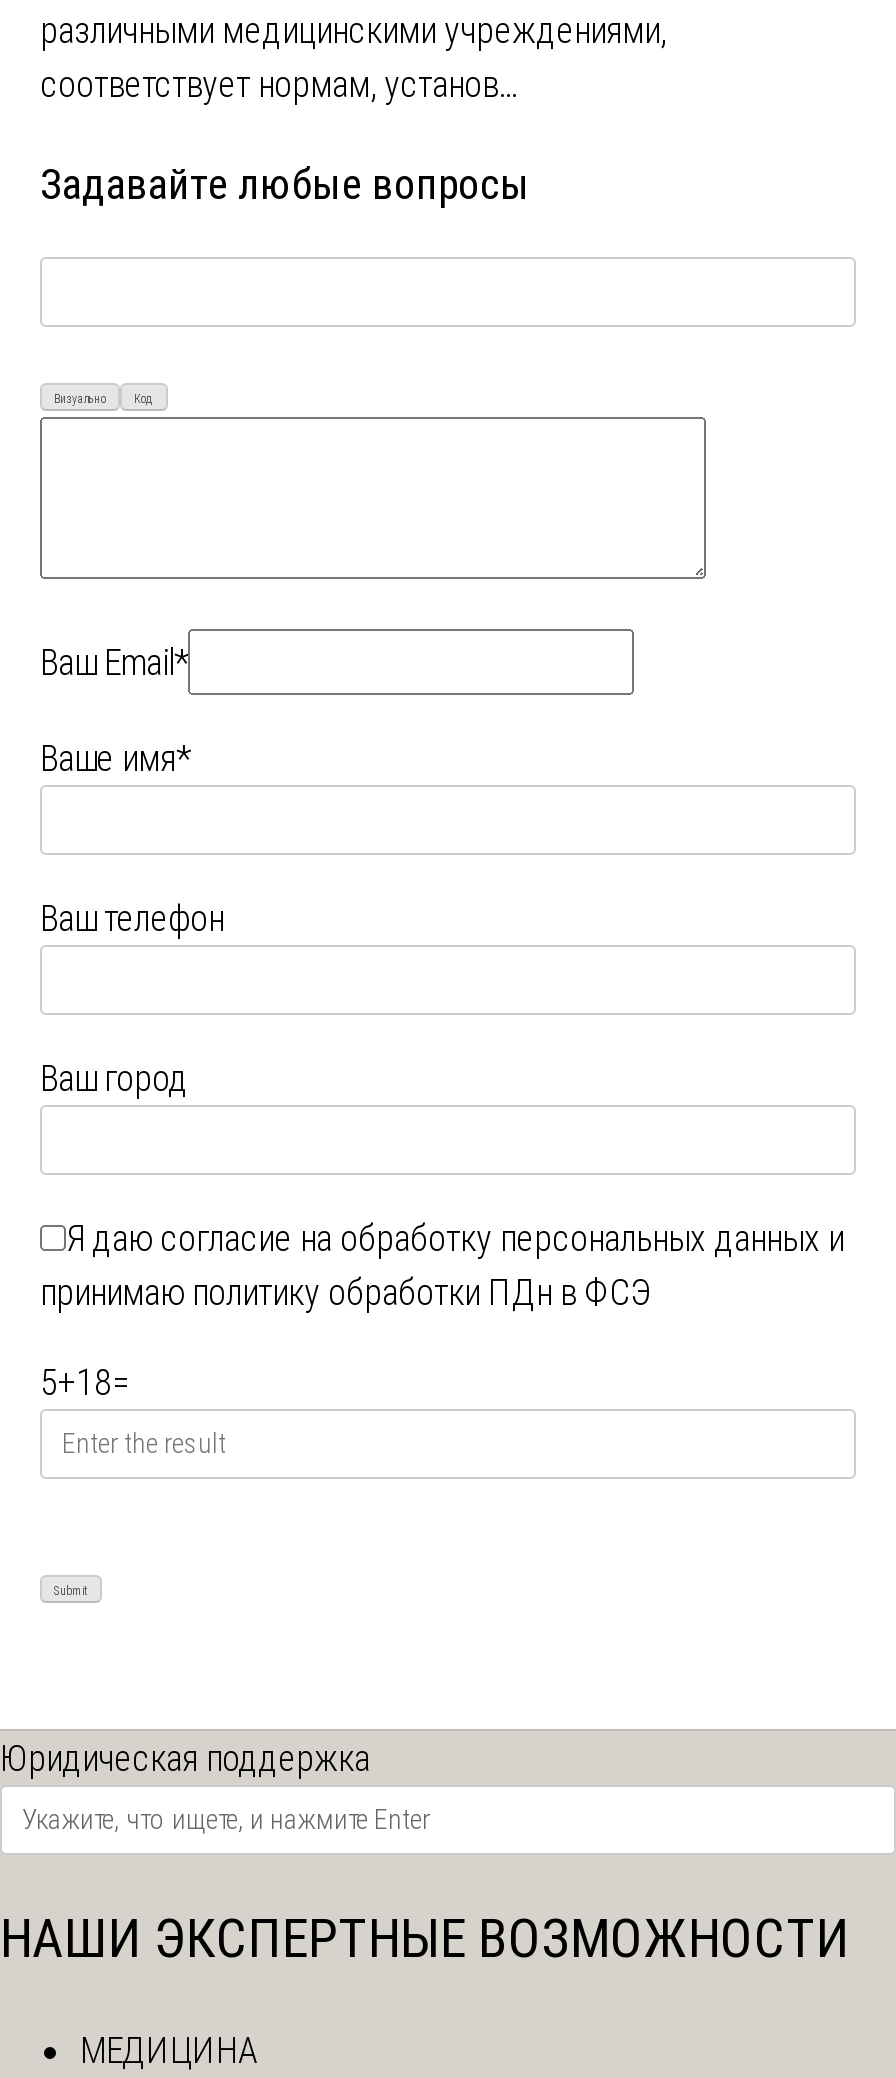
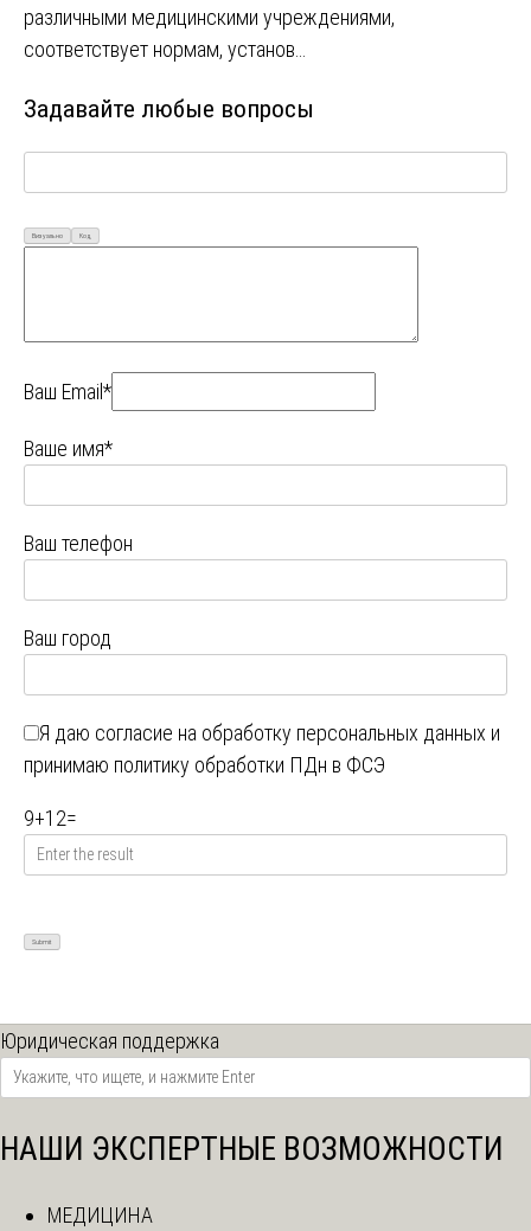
- 5+18=
+ 9+12=
